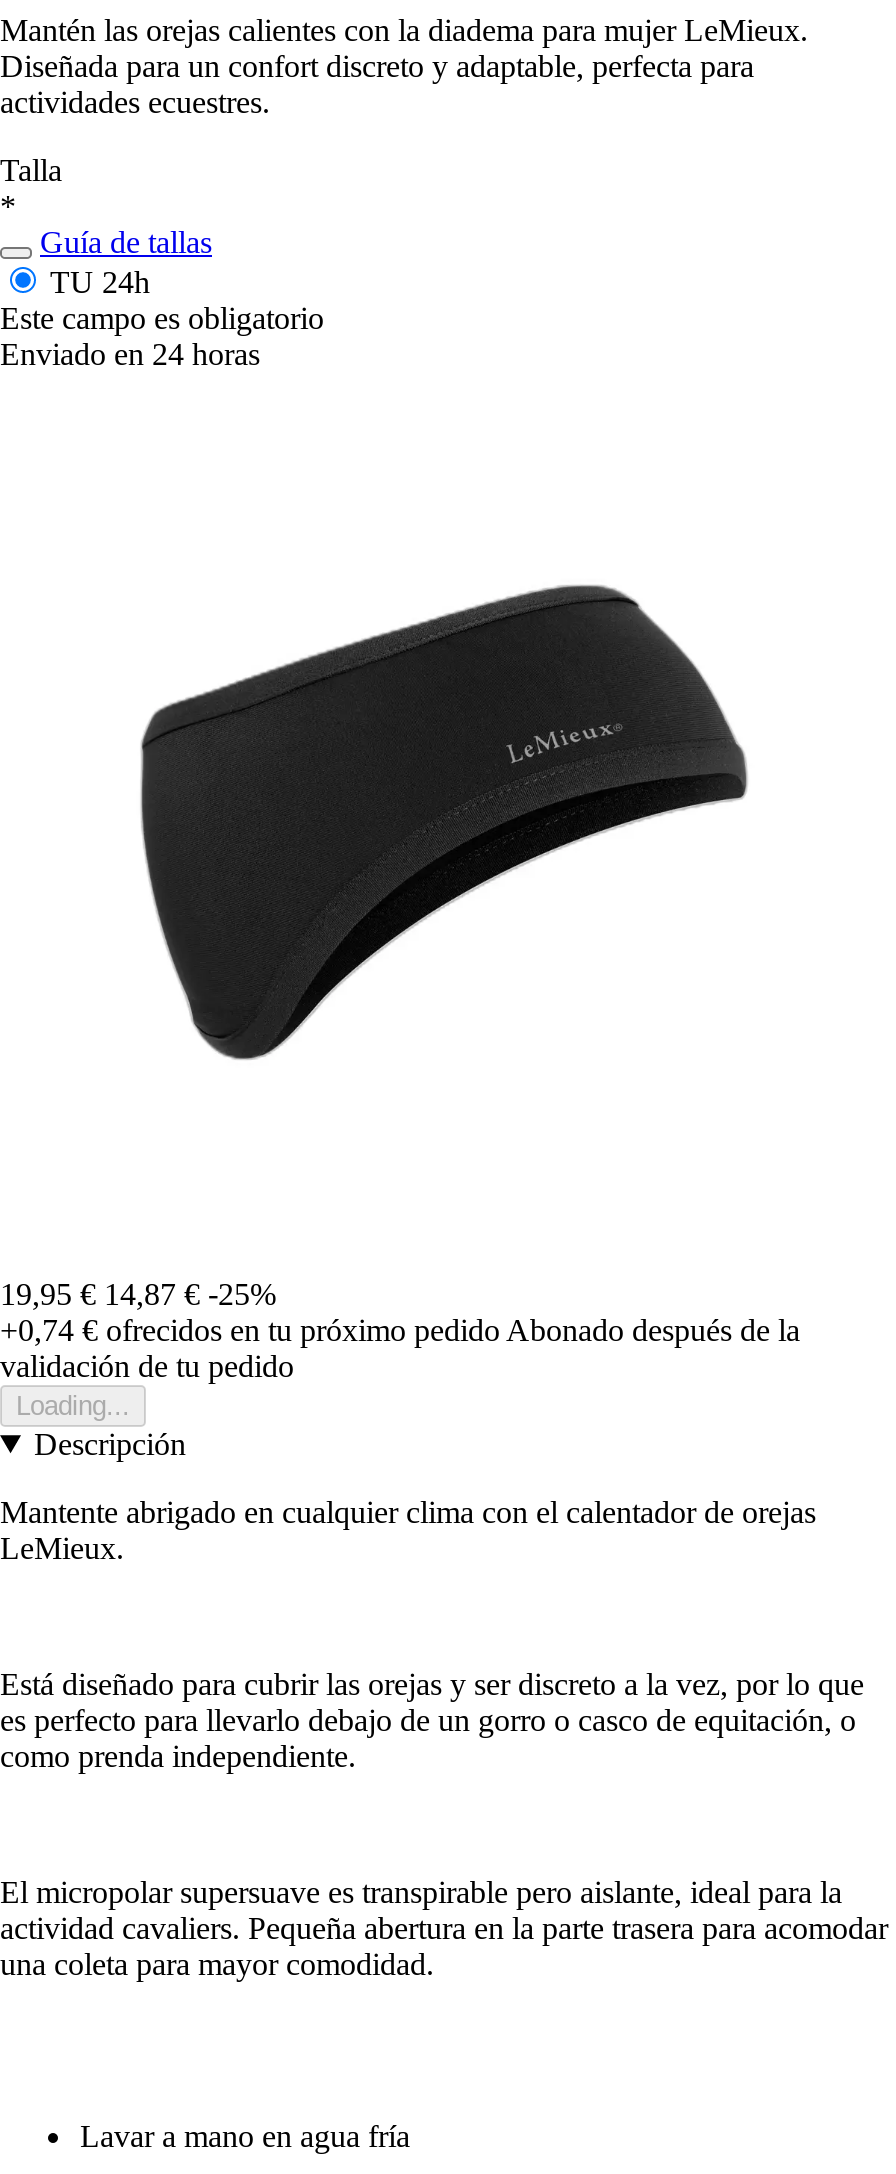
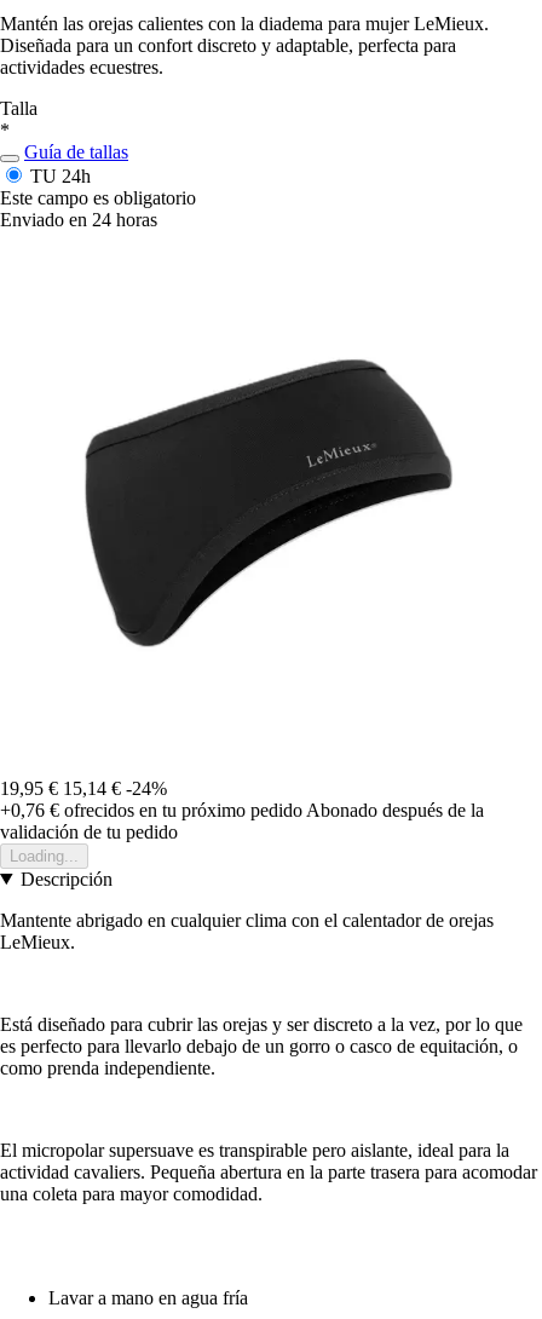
- 19,95 € 14,87 € -25%
+ 19,95 € 15,14 € -24%

- +0,74 €ofrecidos en tu próximo pedido Abonado después de la
+ +0,76 €ofrecidos en tu próximo pedido Abonado después de la
